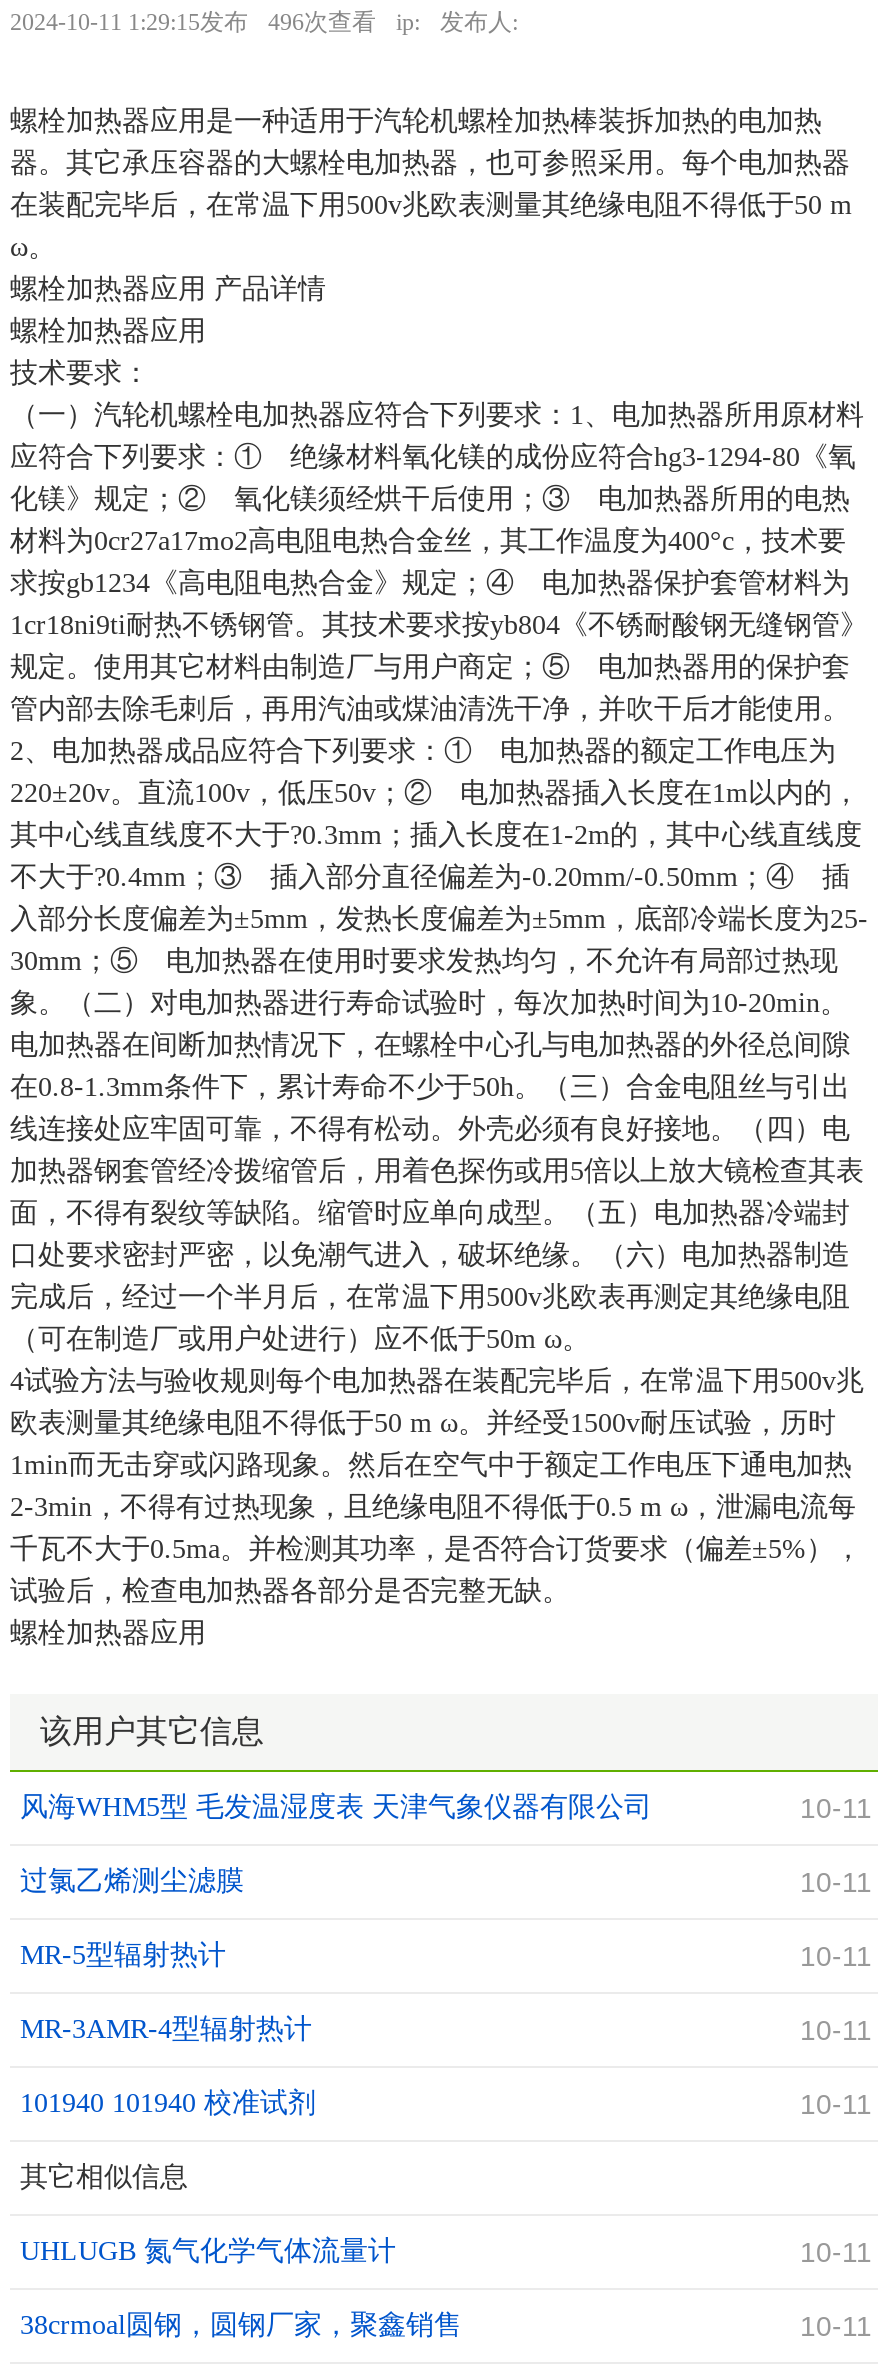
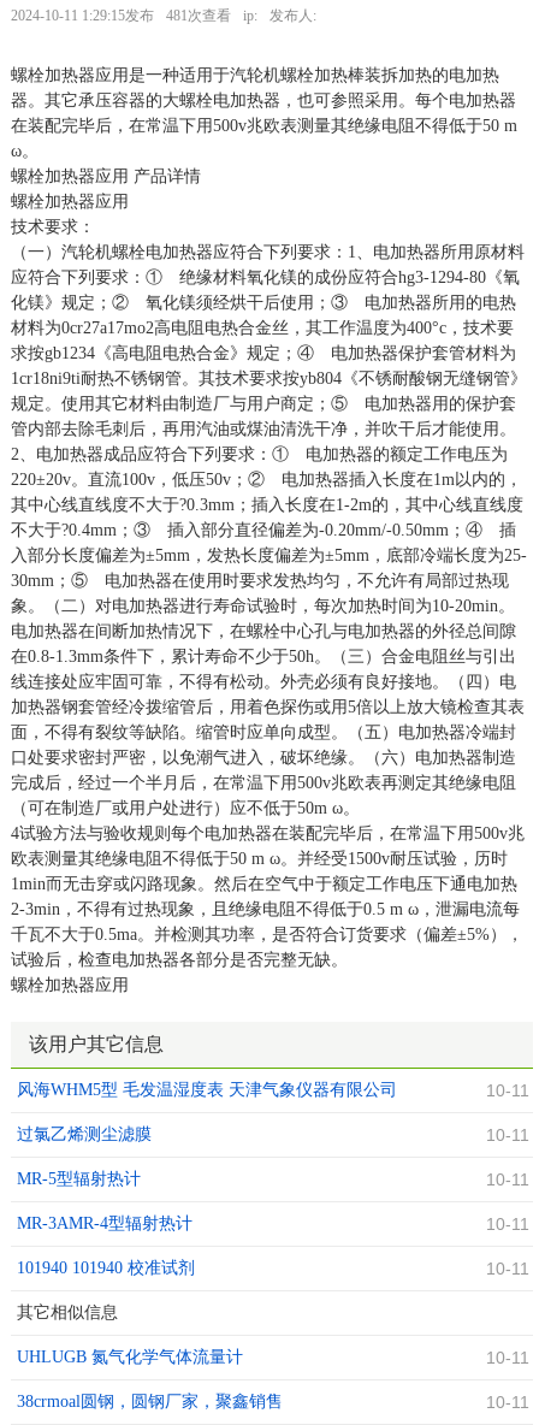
- 2024-10-11 1:29:15发布 496次查看 ip: 发布人:
+ 2024-10-11 1:29:15发布 481次查看 ip: 发布人:
